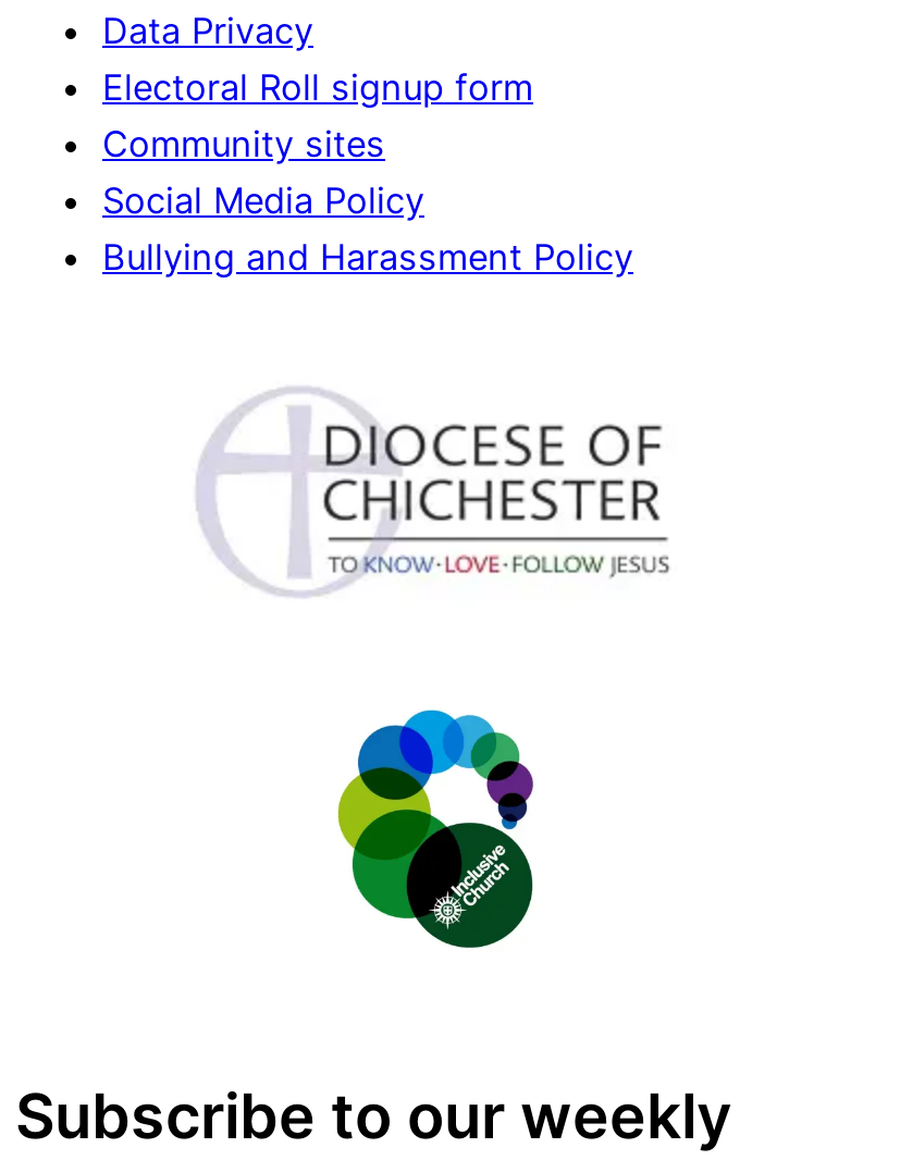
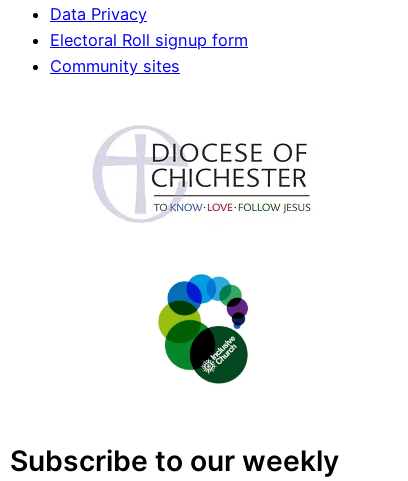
- Social Media Policy
- Bullying and Harassment Policy
